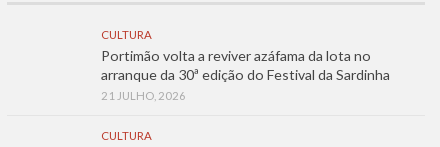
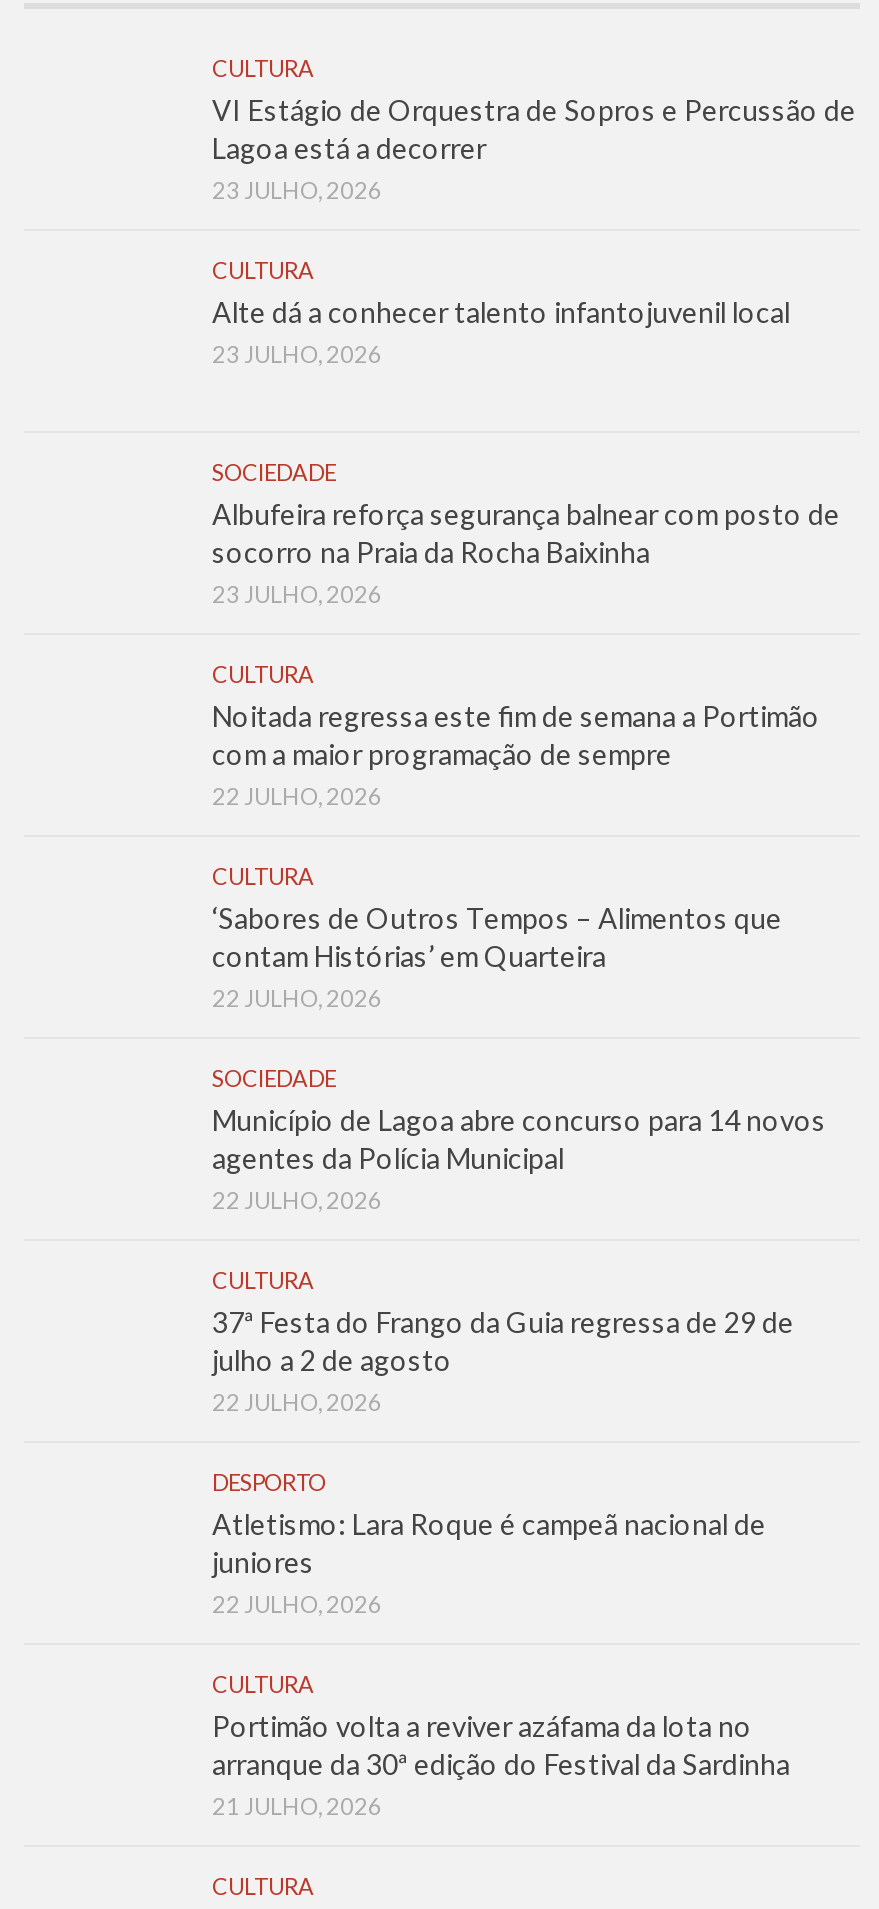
+ VI Estágio de Orquestra de Sopros e Percussão de
+ Lagoa está a decorrer
+ 23 JULHO, 2026
+ CULTURA
+ Alte dá a conhecer talento infantojuvenil local
+ 23 JULHO, 2026

+ SOCIEDADE
+ Albufeira reforça segurança balnear com posto de
+ socorro na Praia da Rocha Baixinha
+ 23 JULHO, 2026
+ CULTURA
+ Noitada regressa este fim de semana a Portimão
+ com a maior programação de sempre
+ 22 JULHO, 2026
+ CULTURA
+ ‘Sabores de Outros Tempos – Alimentos que
+ contam Histórias’ em Quarteira
+ 22 JULHO, 2026
+ SOCIEDADE
+ Município de Lagoa abre concurso para 14 novos
+ agentes da Polícia Municipal
+ 22 JULHO, 2026
+ CULTURA
+ 37ª Festa do Frango da Guia regressa de 29 de
+ julho a 2 de agosto
+ 22 JULHO, 2026
+ DESPORTO
+ Atletismo: Lara Roque é campeã nacional de
+ juniores
+ 22 JULHO, 2026
+ CULTURA
